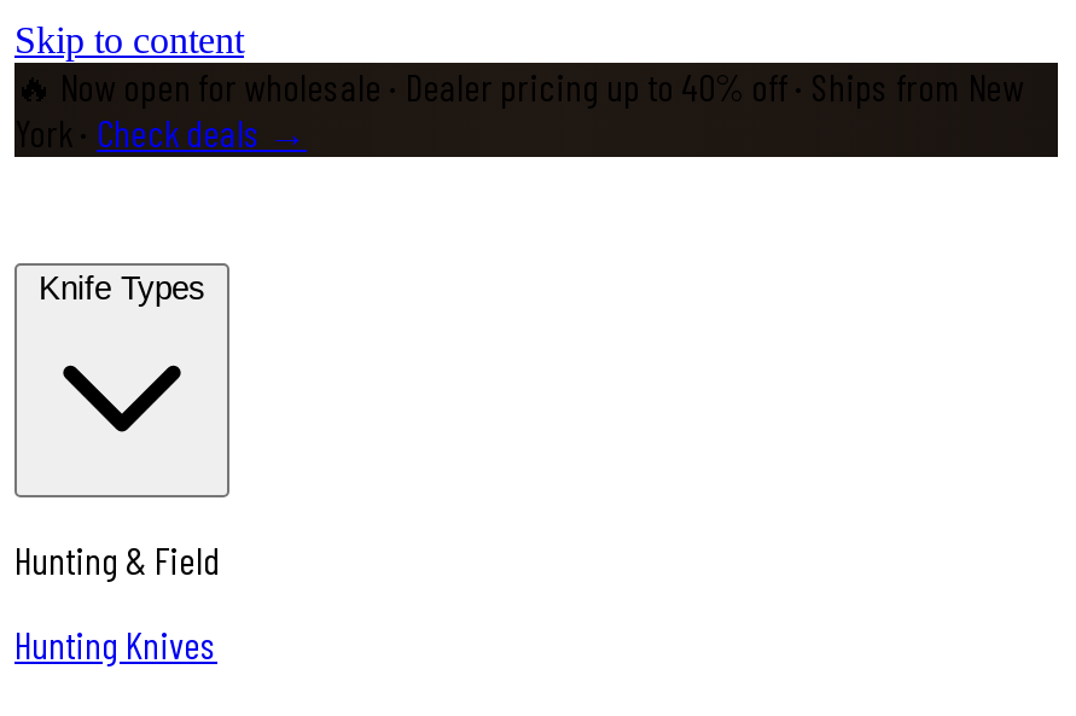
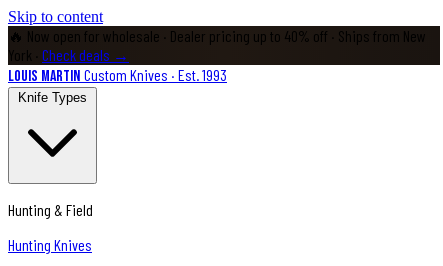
+ Louis Martin Custom Knives · Est. 1993
